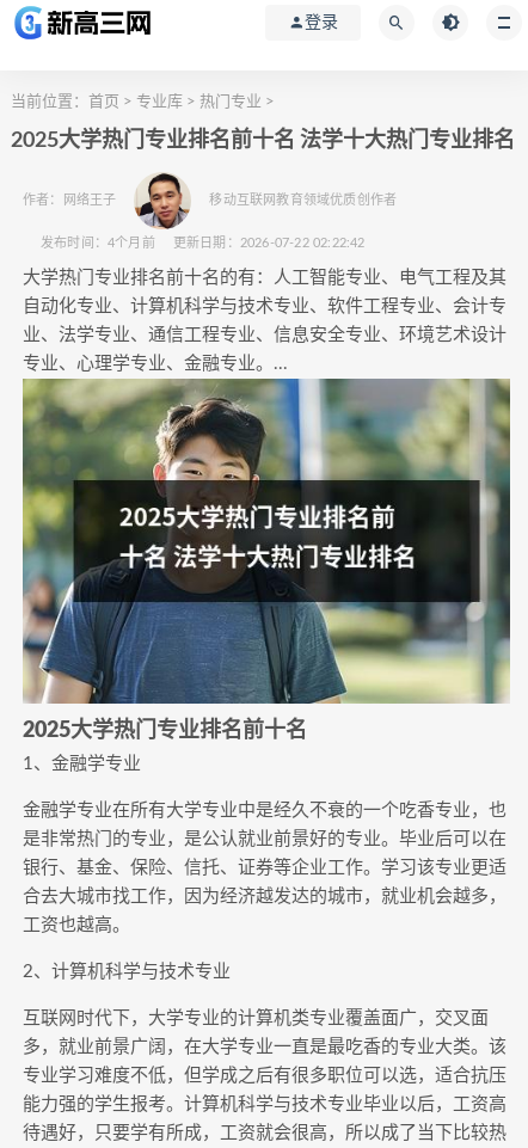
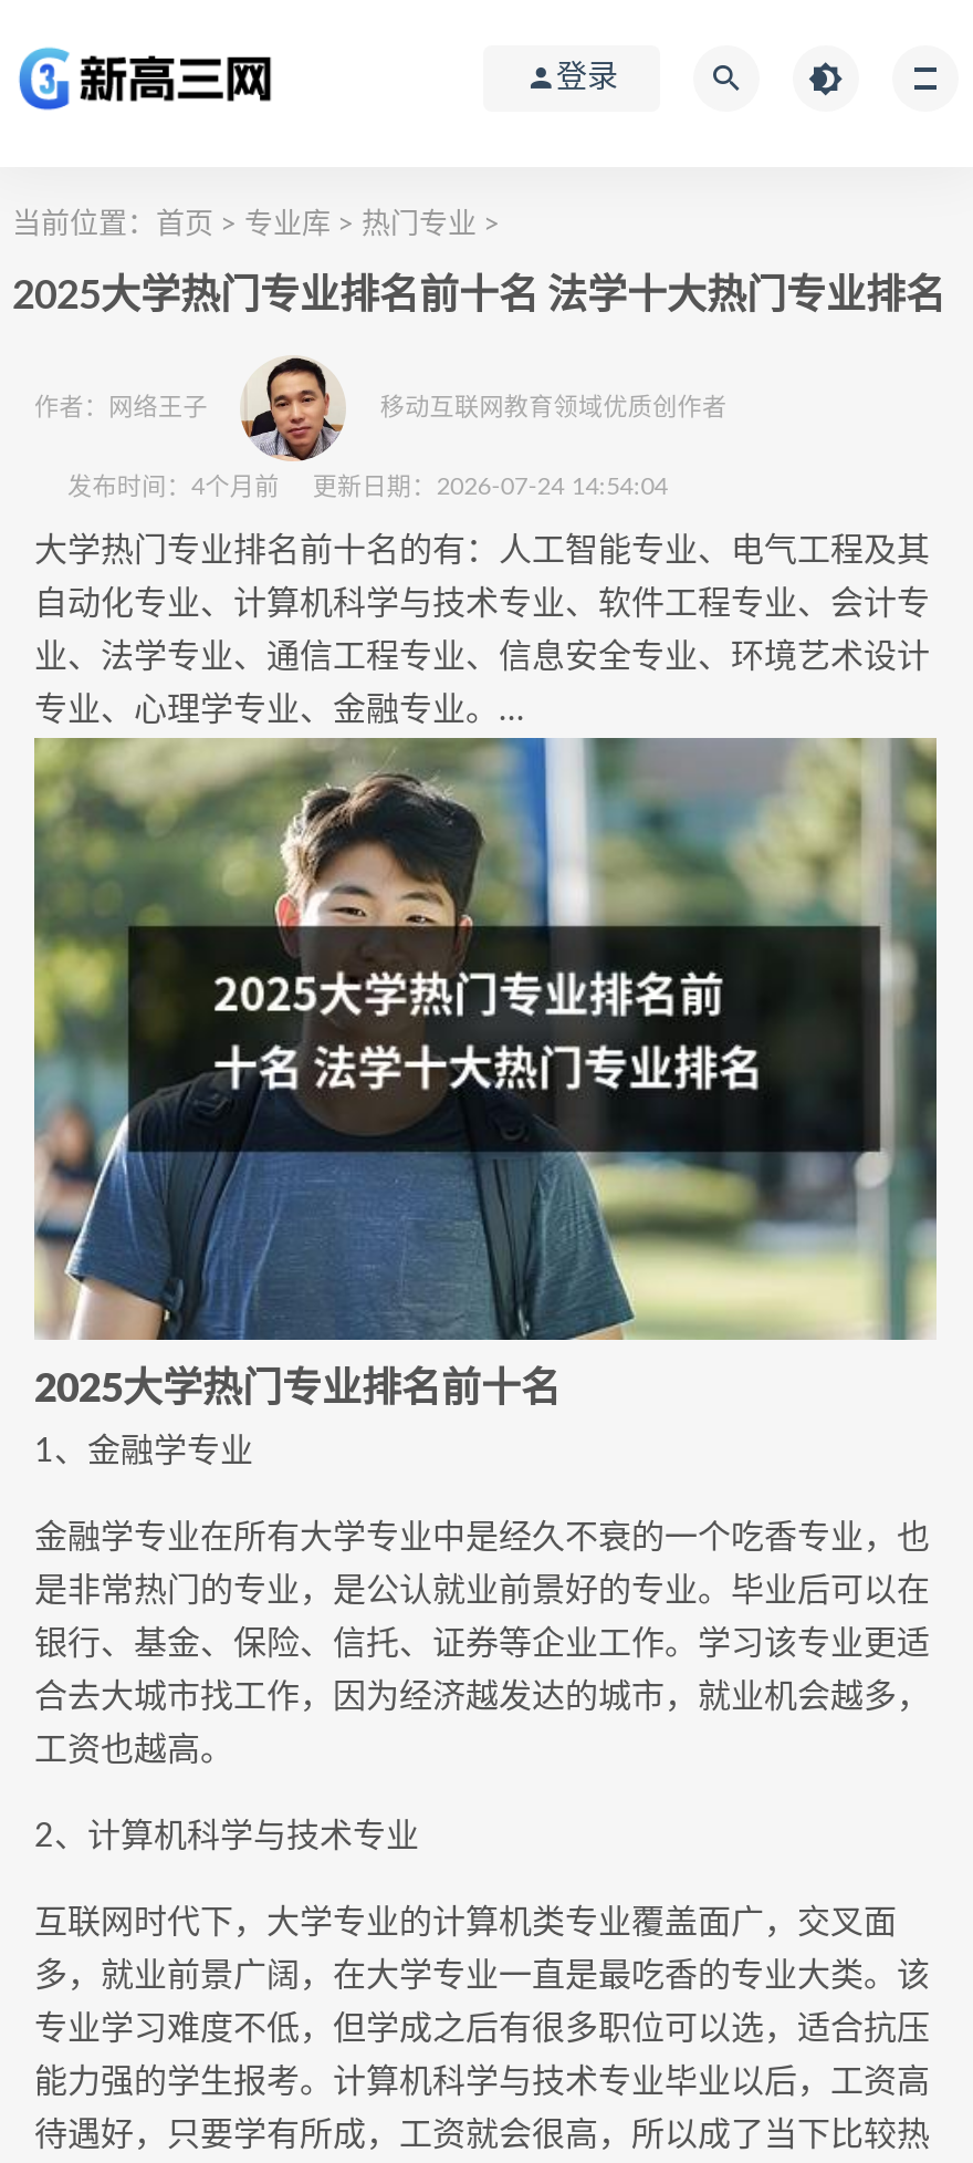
- 发布时间：4个月前 更新日期：2026-07-22 02:22:42
+ 发布时间：4个月前 更新日期：2026-07-24 14:54:04
